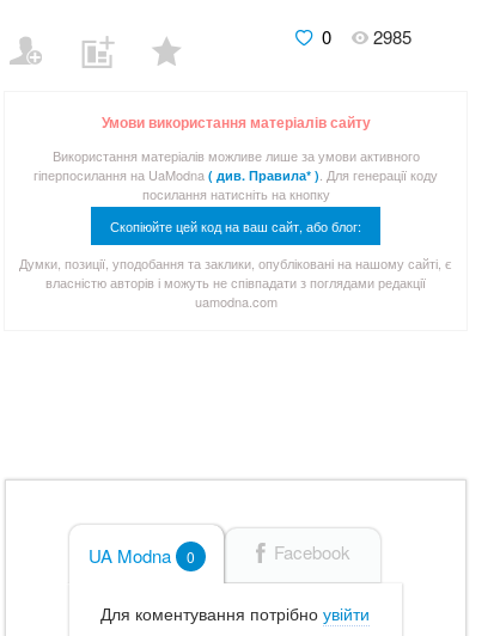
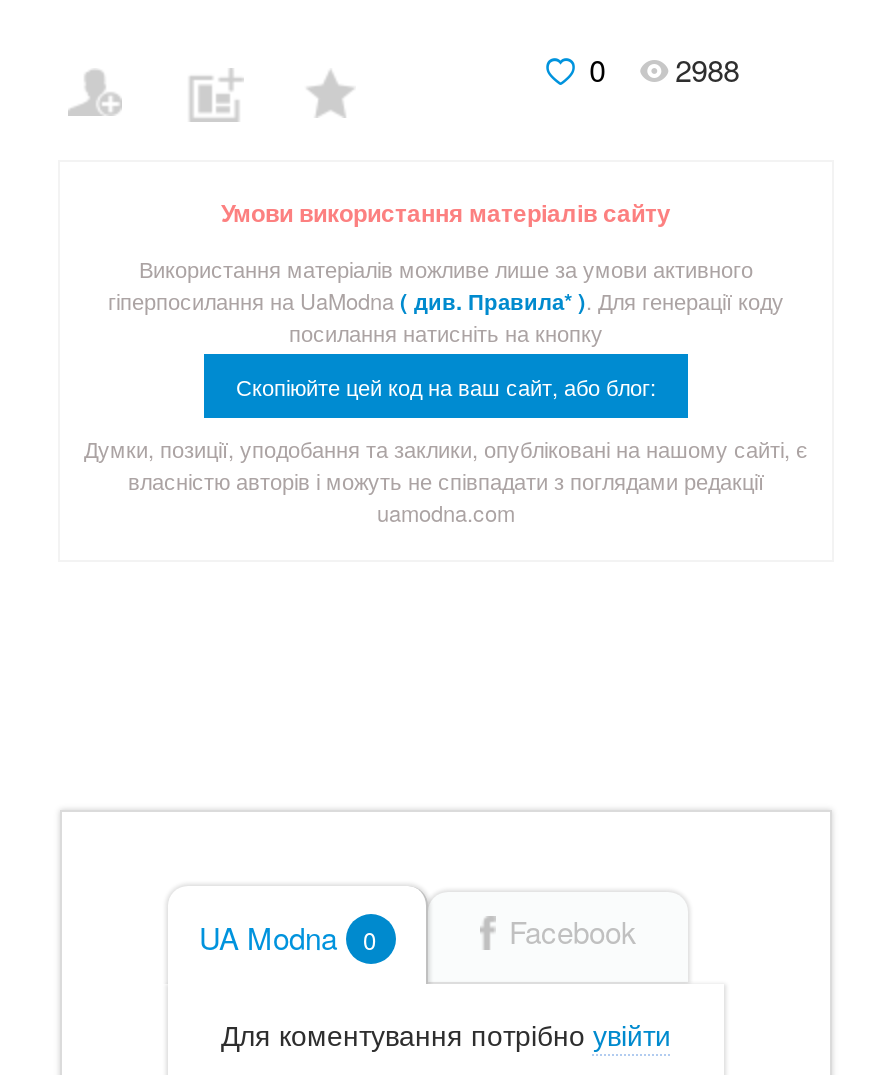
- 0 2985
+ 0 2988
